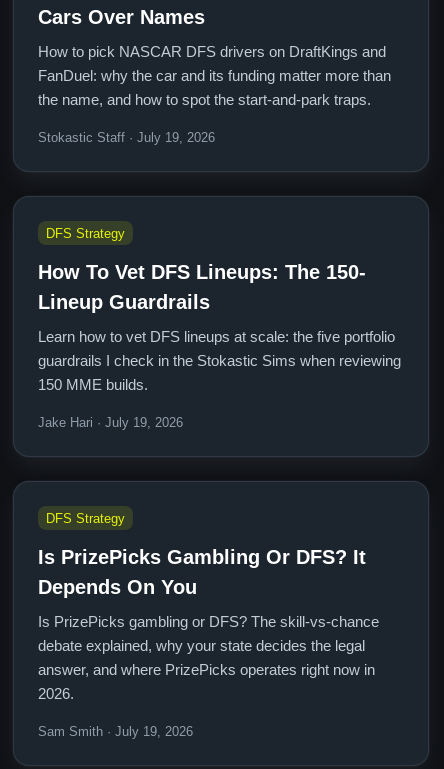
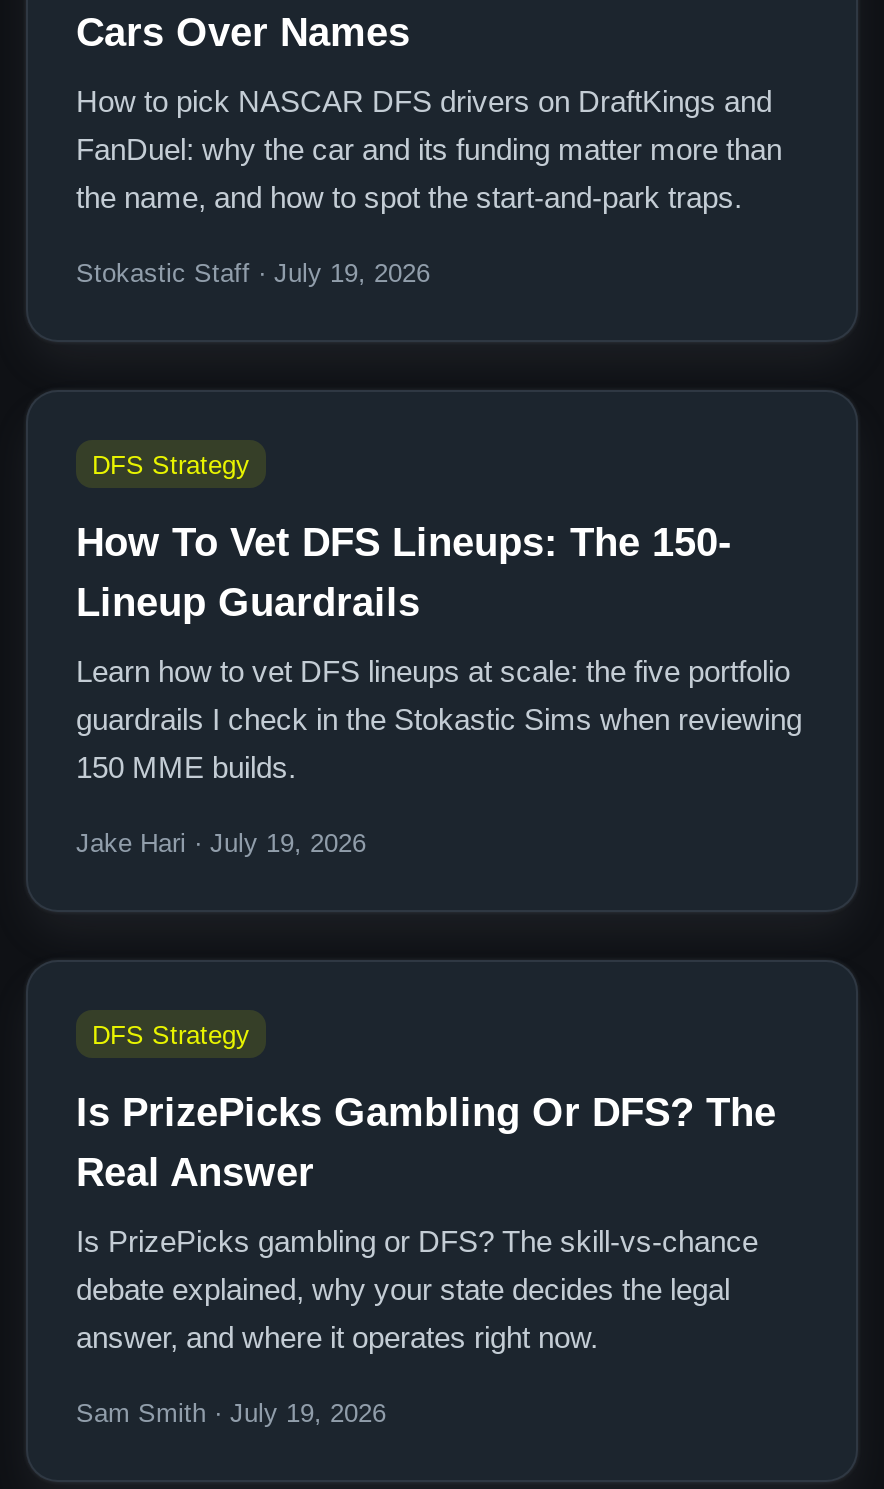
- Is PrizePicks Gambling Or DFS? It
- Depends On You
+ Is PrizePicks Gambling Or DFS? The
+ Real Answer

- answer, and where PrizePicks operates right now in
- 2026.
+ answer, and where it operates right now.
